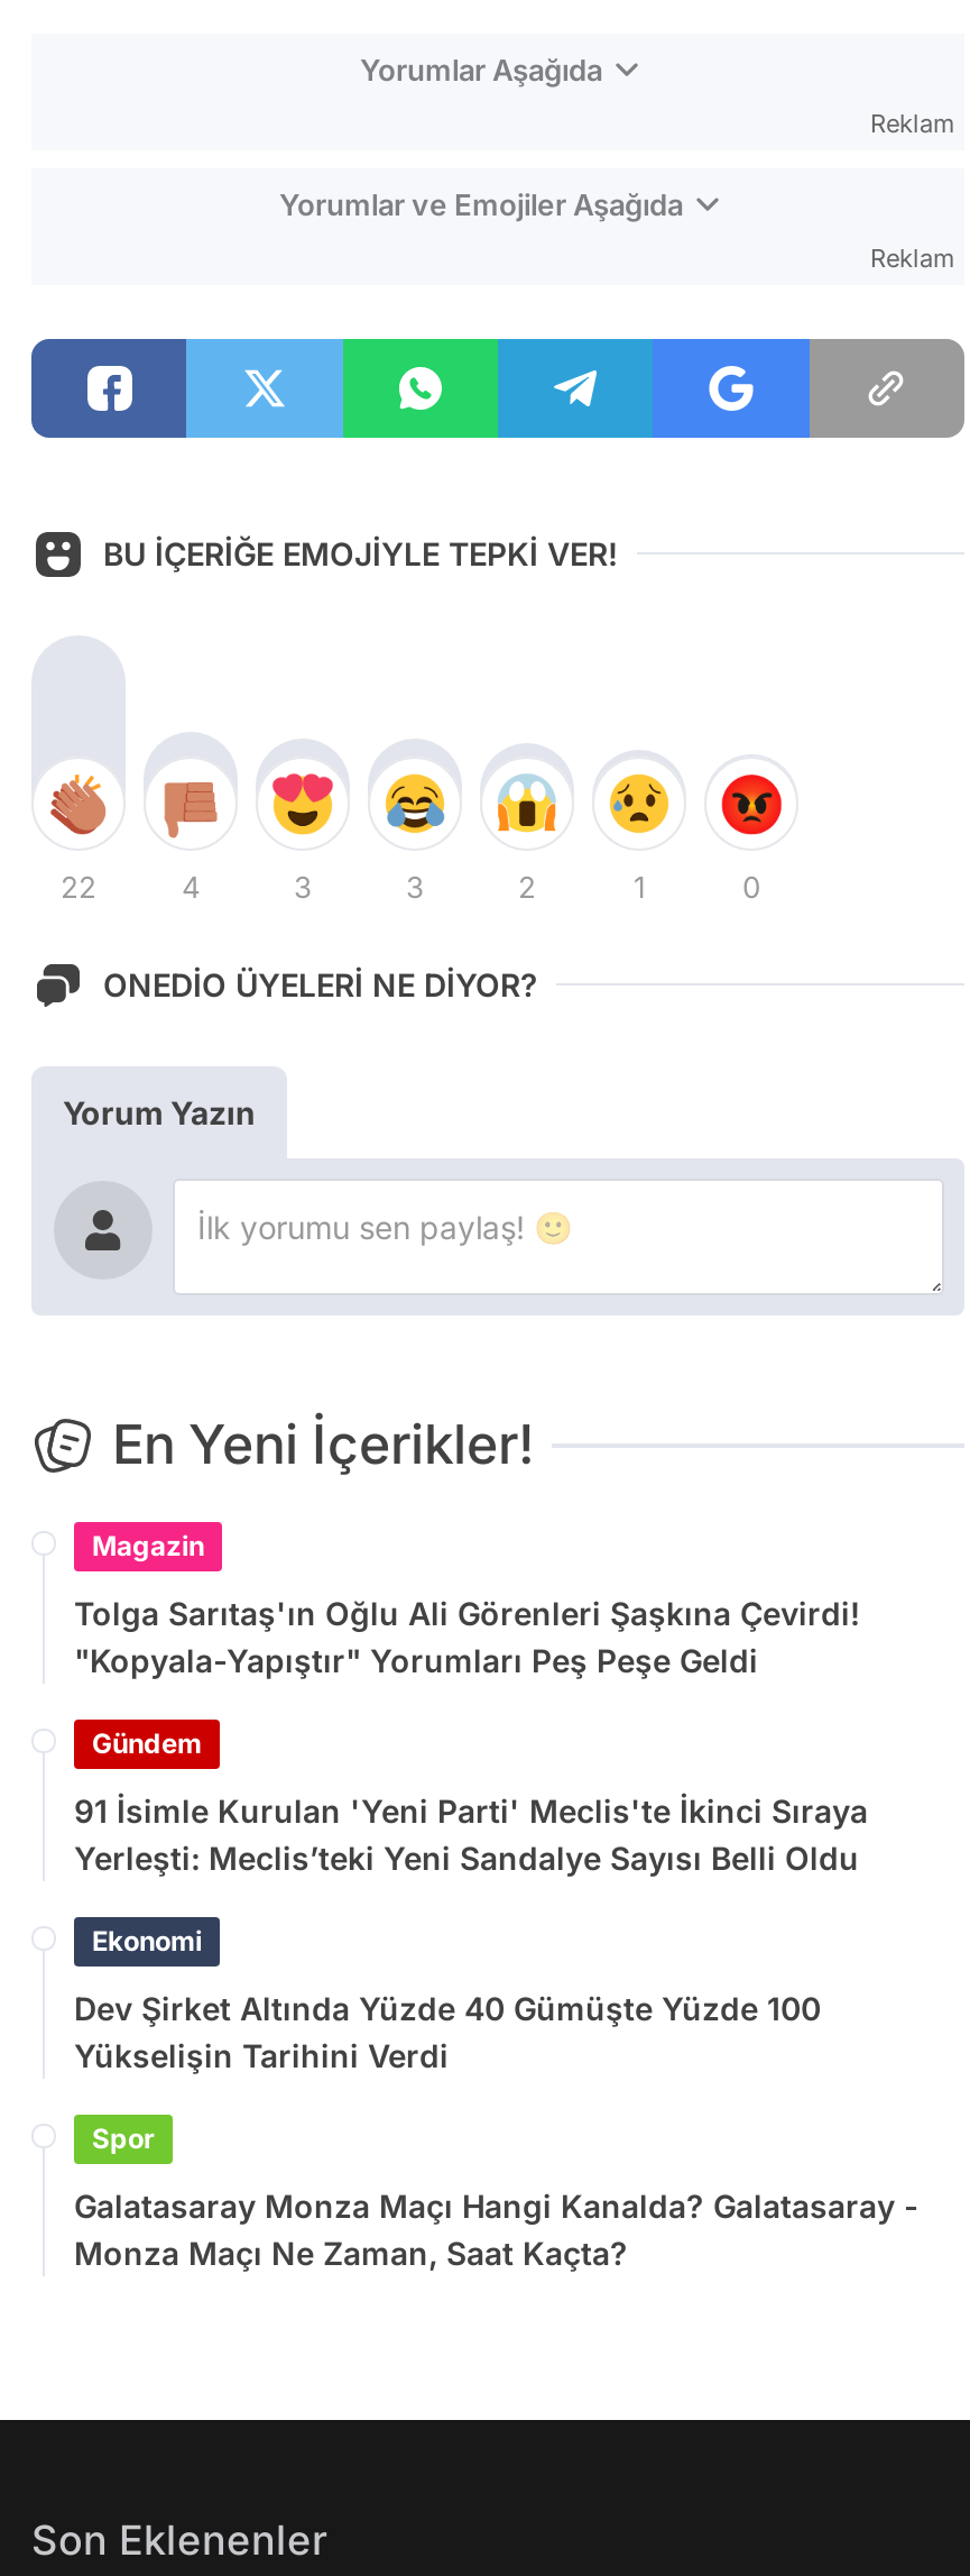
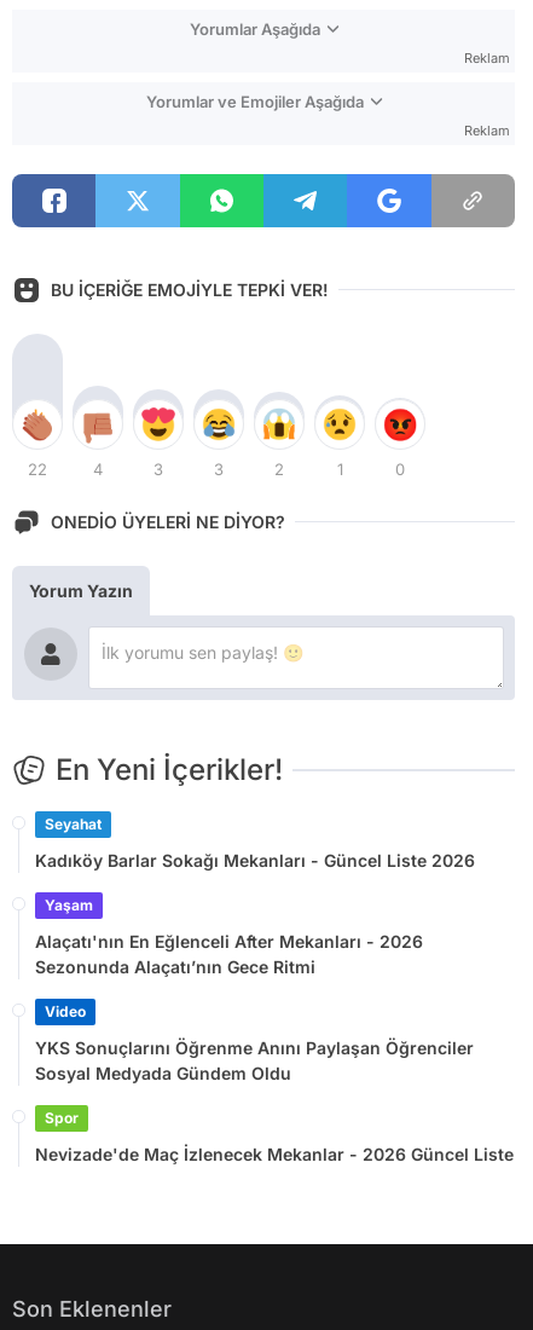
- Magazin
+ Seyahat

- Tolga Sarıtaş'ın Oğlu Ali Görenleri Şaşkına Çevirdi!
- "Kopyala-Yapıştır" Yorumları Peş Peşe Geldi
+ Kadıköy Barlar Sokağı Mekanları - Güncel Liste 2026

- Gündem
+ Yaşam

- 91 İsimle Kurulan 'Yeni Parti' Meclis'te İkinci Sıraya
- Yerleşti: Meclis’teki Yeni Sandalye Sayısı Belli Oldu
+ Alaçatı'nın En Eğlenceli After Mekanları - 2026
+ Sezonunda Alaçatı’nın Gece Ritmi

- Ekonomi
+ Video

- Dev Şirket Altında Yüzde 40 Gümüşte Yüzde 100
- Yükselişin Tarihini Verdi
+ YKS Sonuçlarını Öğrenme Anını Paylaşan Öğrenciler
+ Sosyal Medyada Gündem Oldu

- Galatasaray Monza Maçı Hangi Kanalda? Galatasaray -
- Monza Maçı Ne Zaman, Saat Kaçta?
+ Nevizade'de Maç İzlenecek Mekanlar - 2026 Güncel Liste
